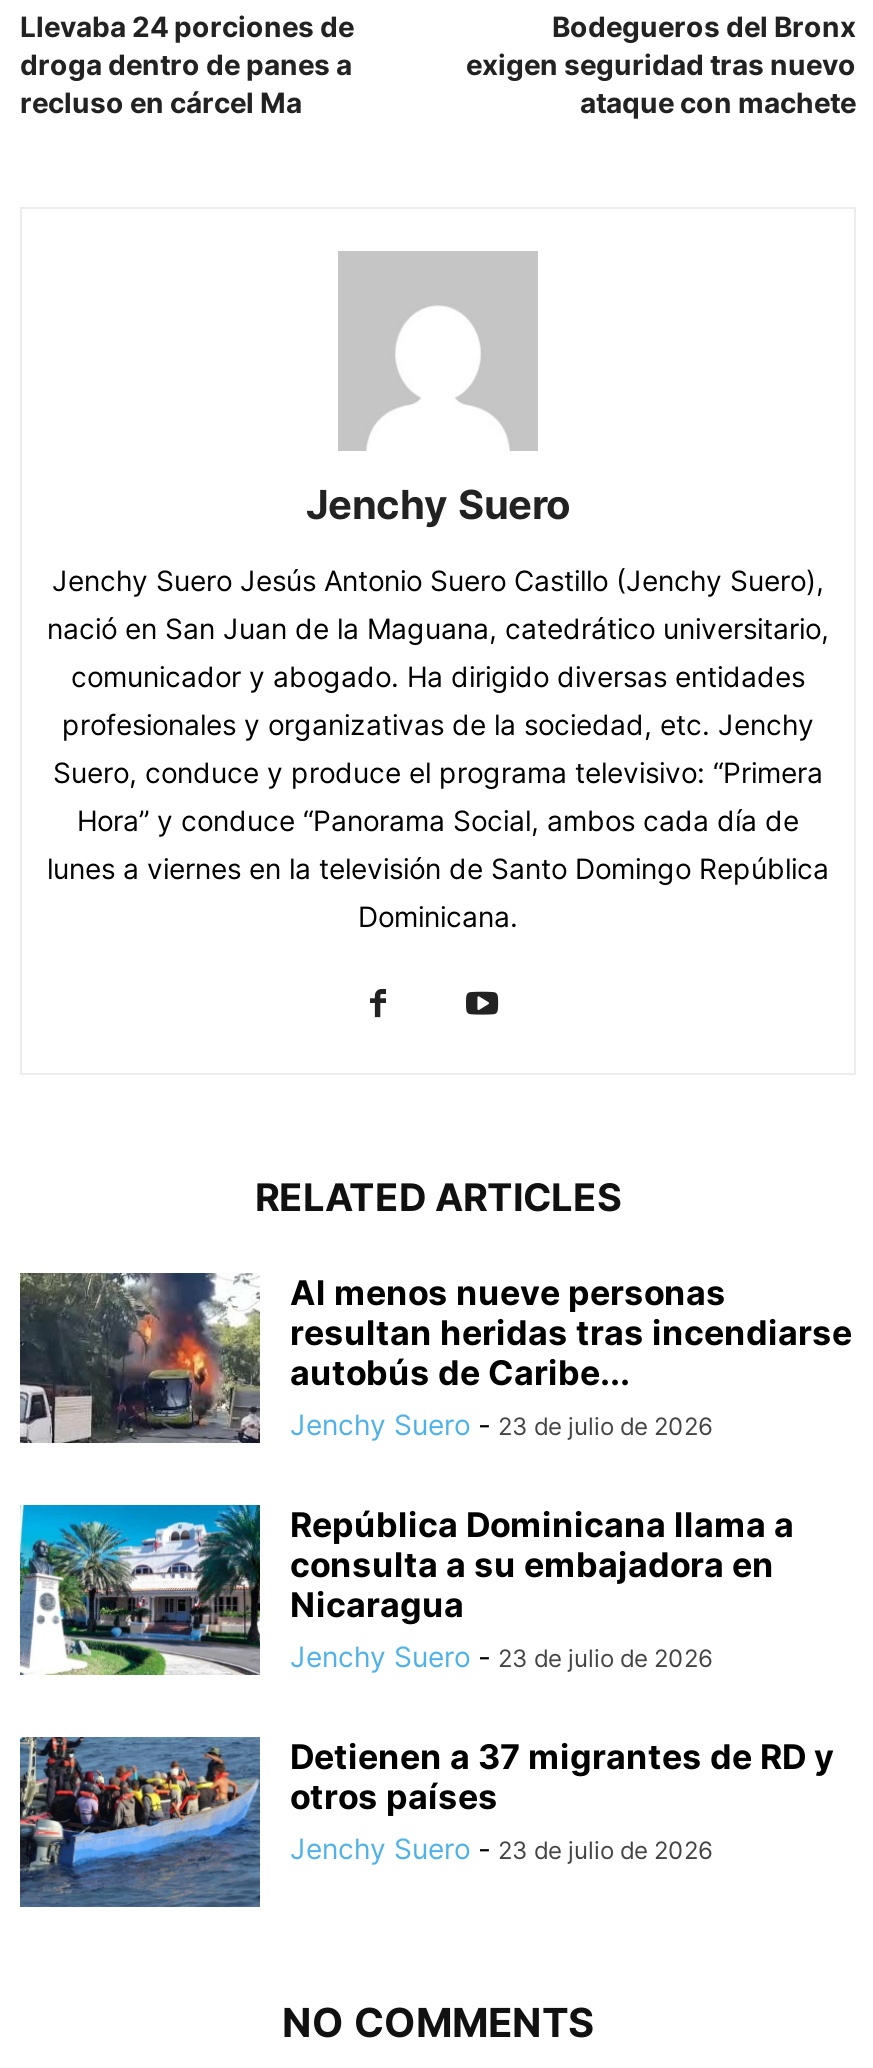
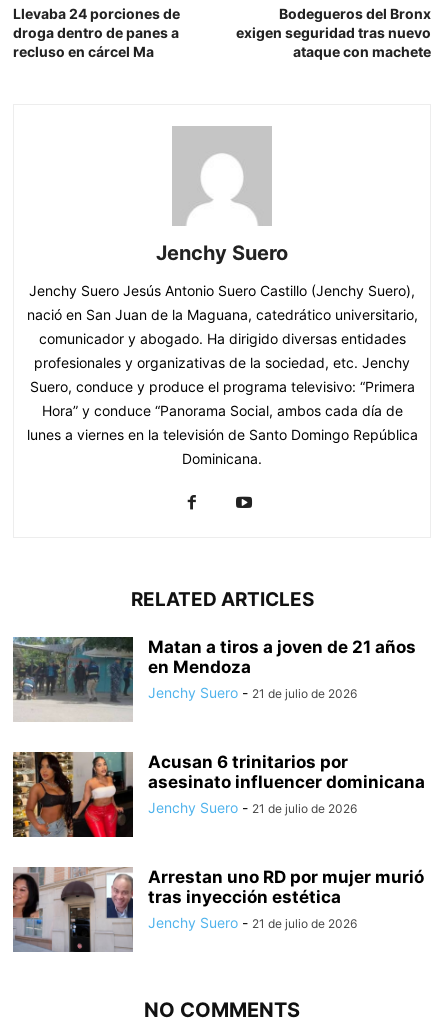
- [image]
- Al menos nueve personas
- resultan heridas tras incendiarse
- autobús de Caribe...
- Jenchy Suero - 23 de julio de 2026
+ [image]
+ Matan a tiros a joven de 21 años
+ en Mendoza
+ Jenchy Suero - 21 de julio de 2026

- [image]
- República Dominicana llama a
- consulta a su embajadora en
- Nicaragua
- Jenchy Suero - 23 de julio de 2026
+ [image]
+ Acusan 6 trinitarios por
+ asesinato influencer dominicana
+ Jenchy Suero - 21 de julio de 2026

- [image]
- Detienen a 37 migrantes de RD y
- otros países
- Jenchy Suero - 23 de julio de 2026
+ [image]
+ Arrestan uno RD por mujer murió
+ tras inyección estética
+ Jenchy Suero - 21 de julio de 2026
